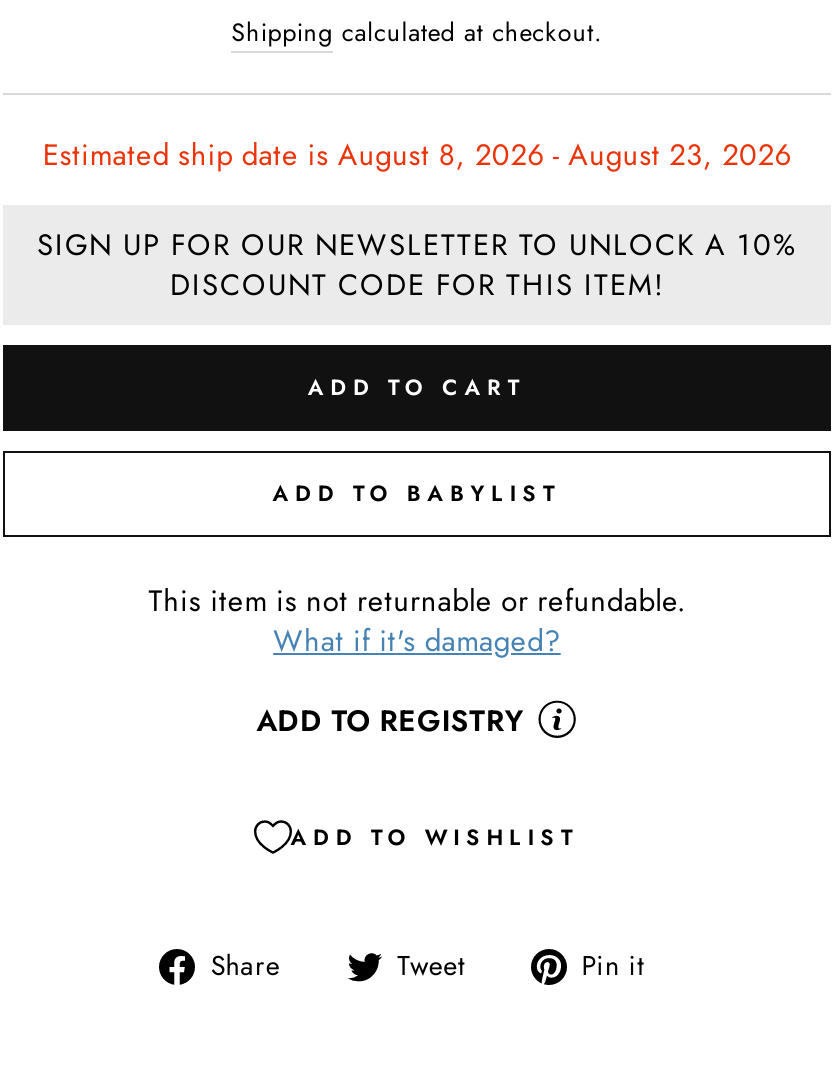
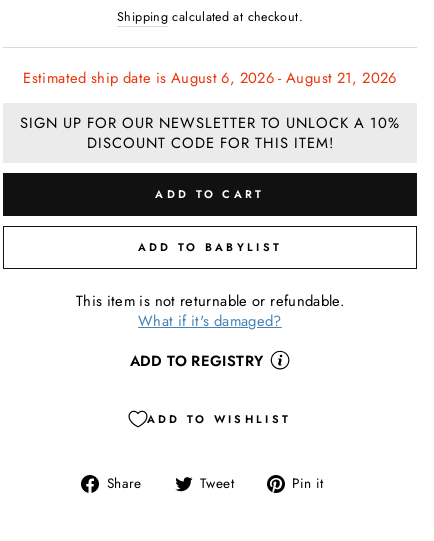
- Estimated ship date is August 8, 2026 - August 23, 2026
+ Estimated ship date is August 6, 2026 - August 21, 2026
